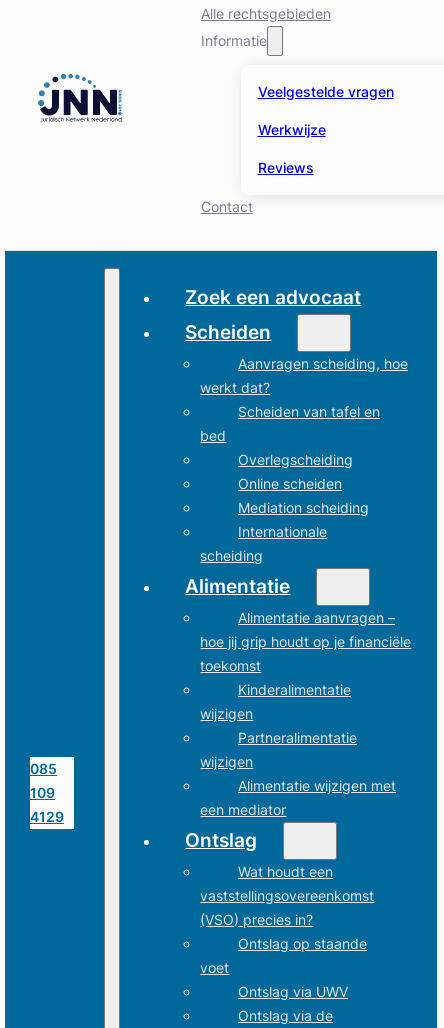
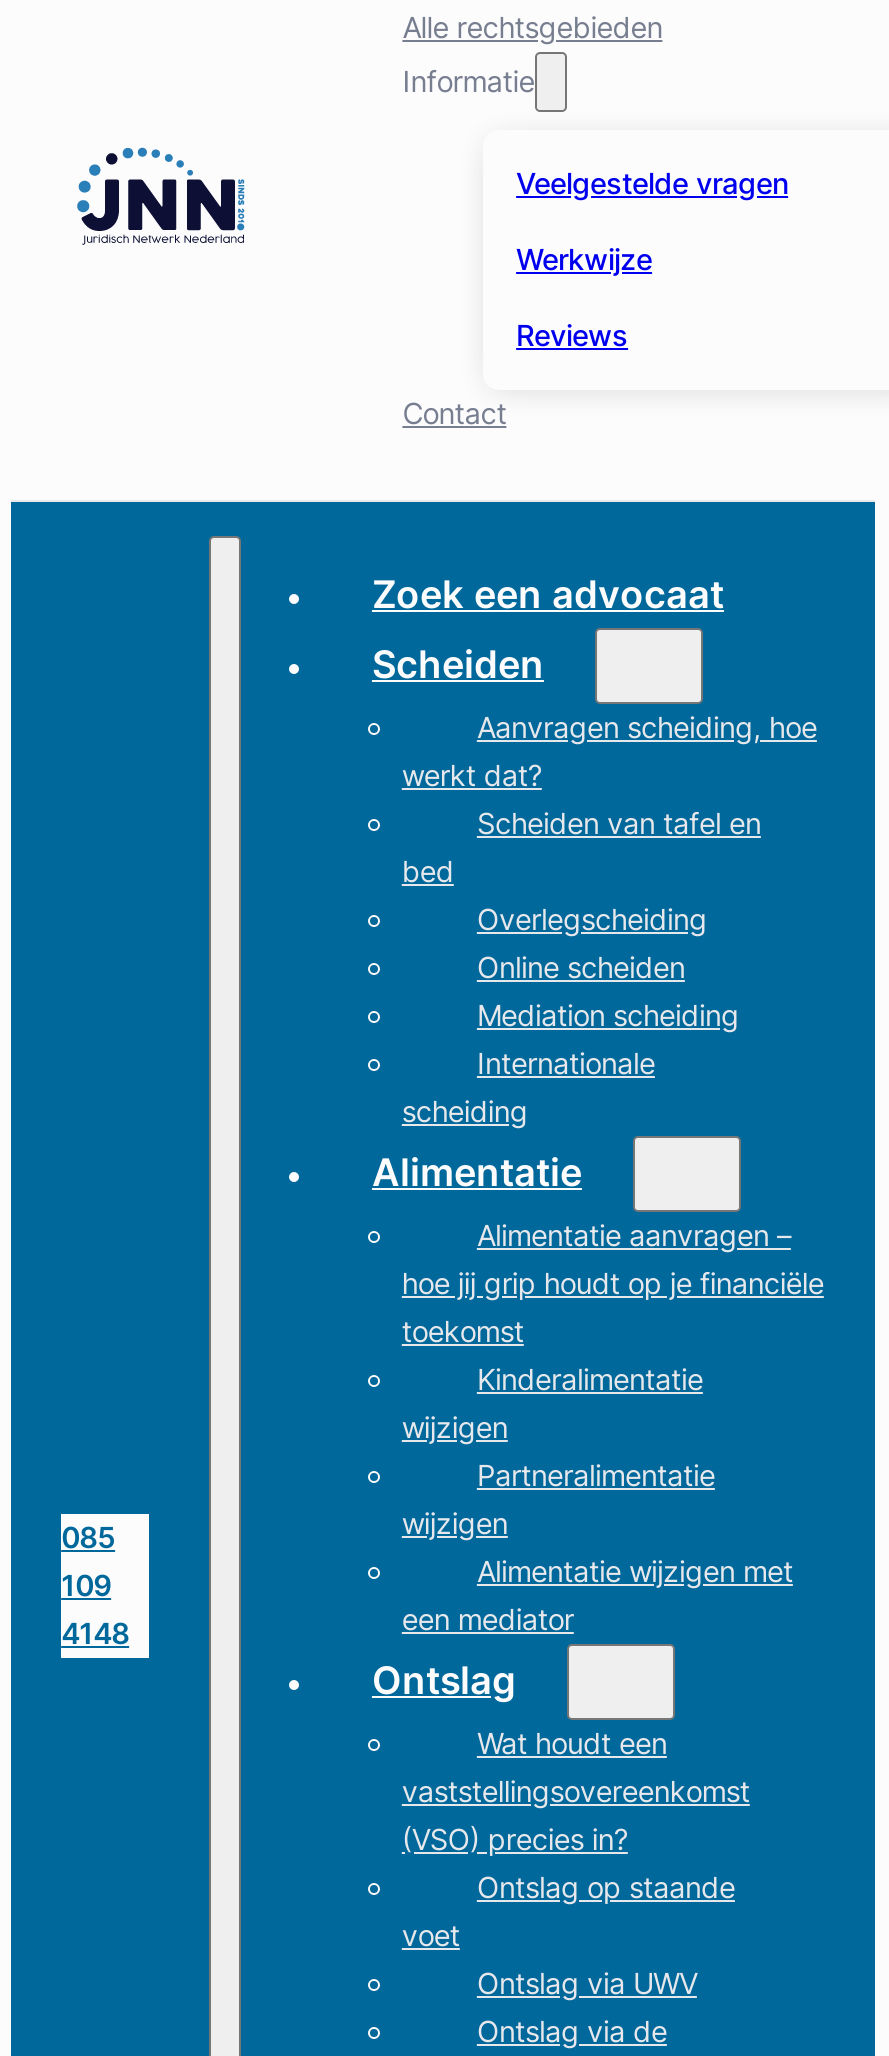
- 4129
+ 4148
